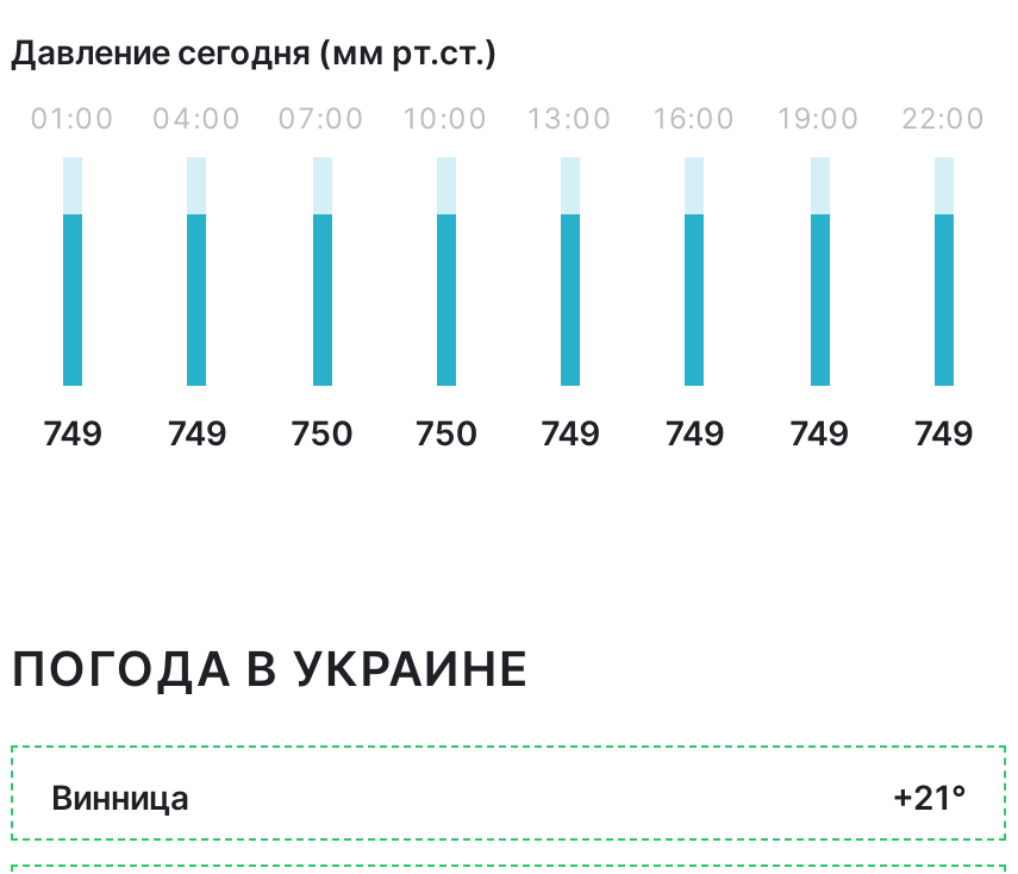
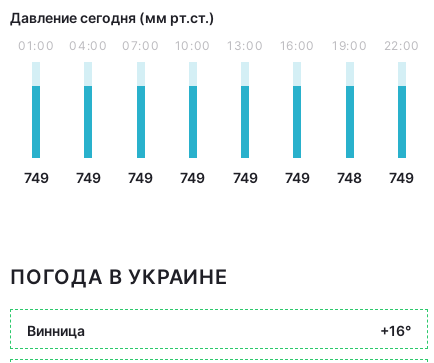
- 750
+ 749

- 750
+ 749

- 749
+ 748

- +21°
+ +16°
